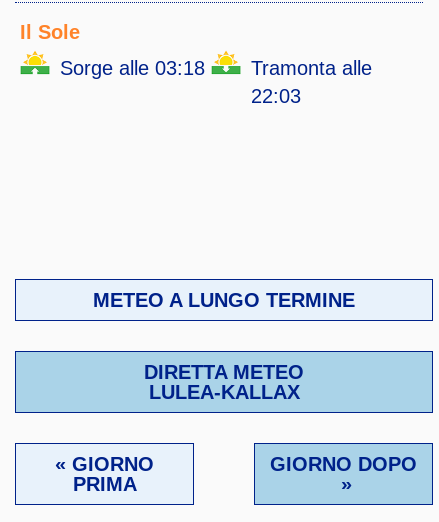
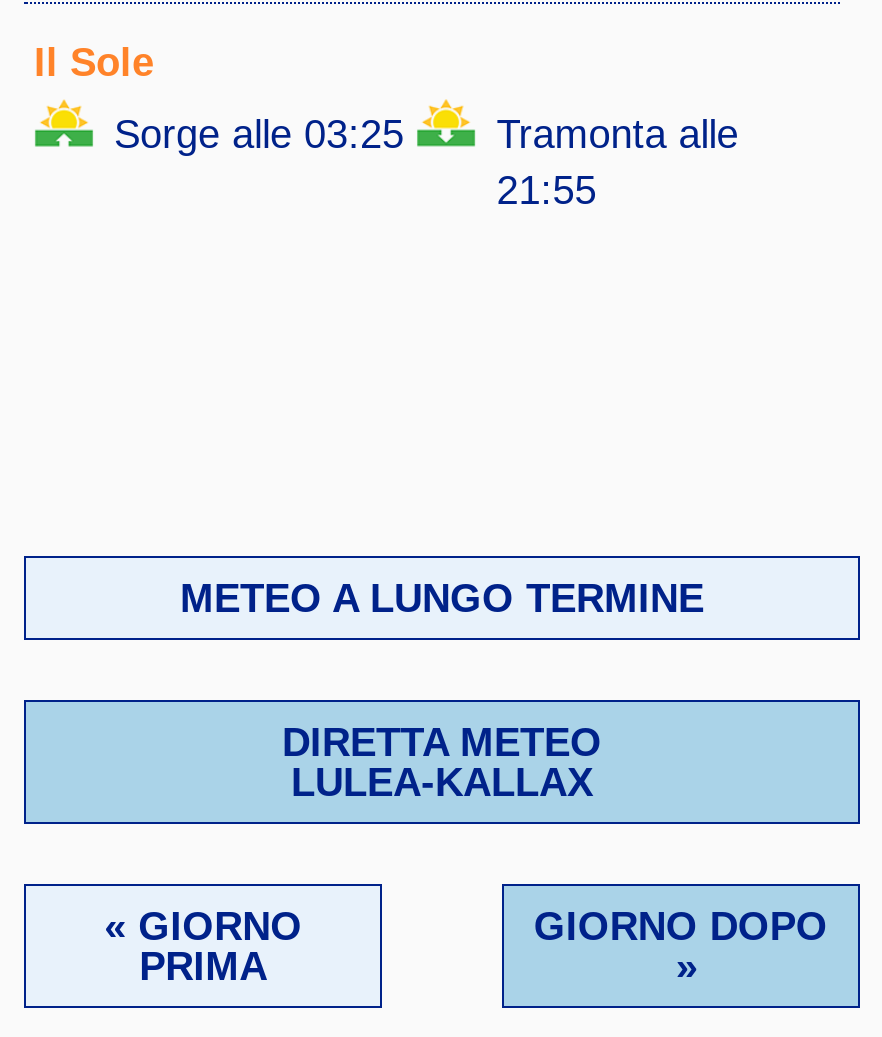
- Sorge alle 03:18
+ Sorge alle 03:25

- 22:03
+ 21:55
